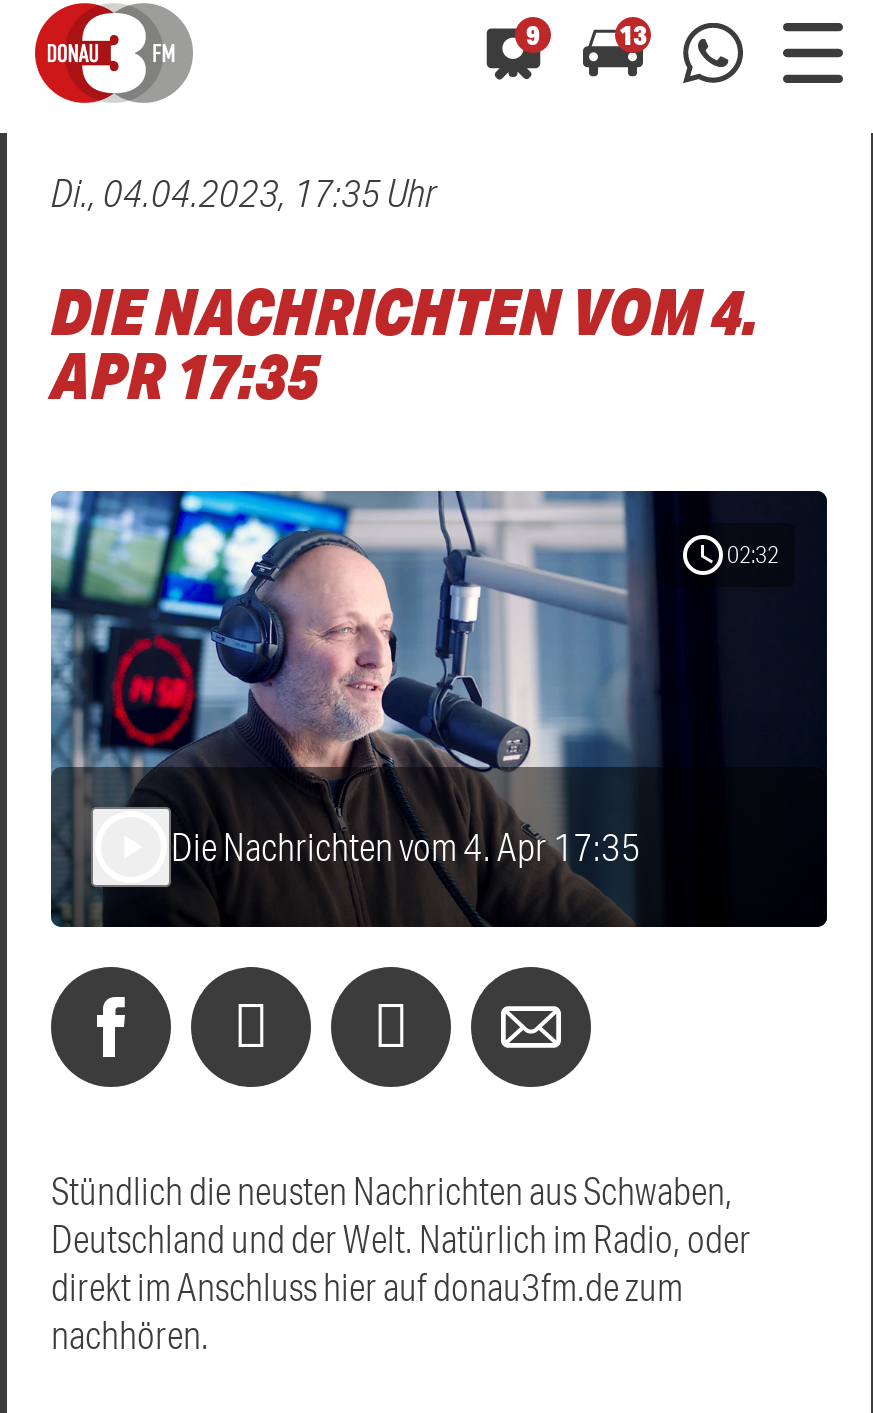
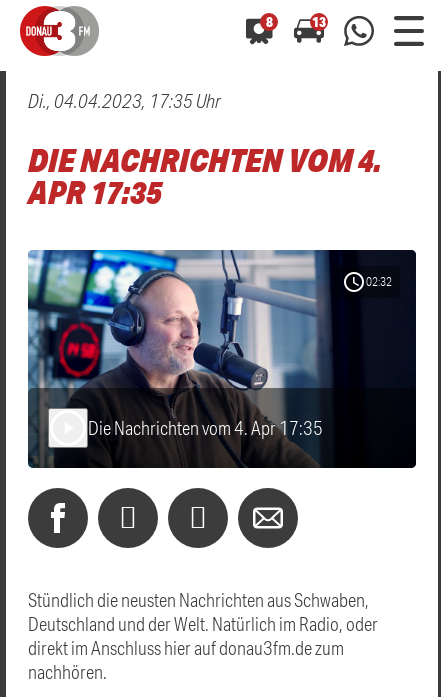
- 9
+ 8
